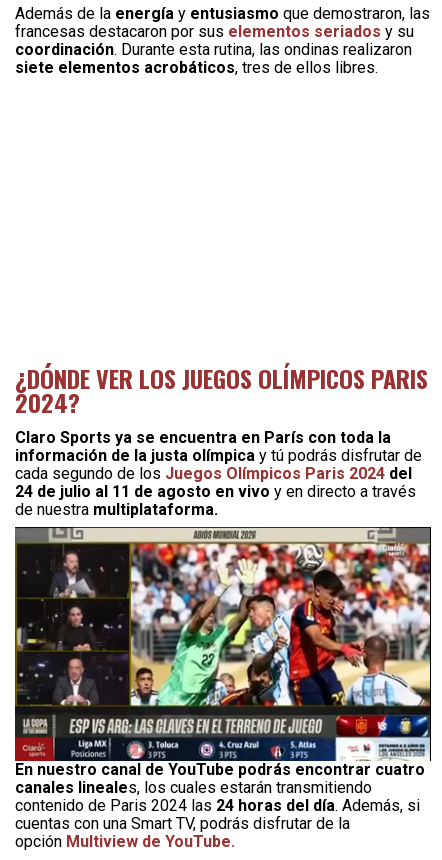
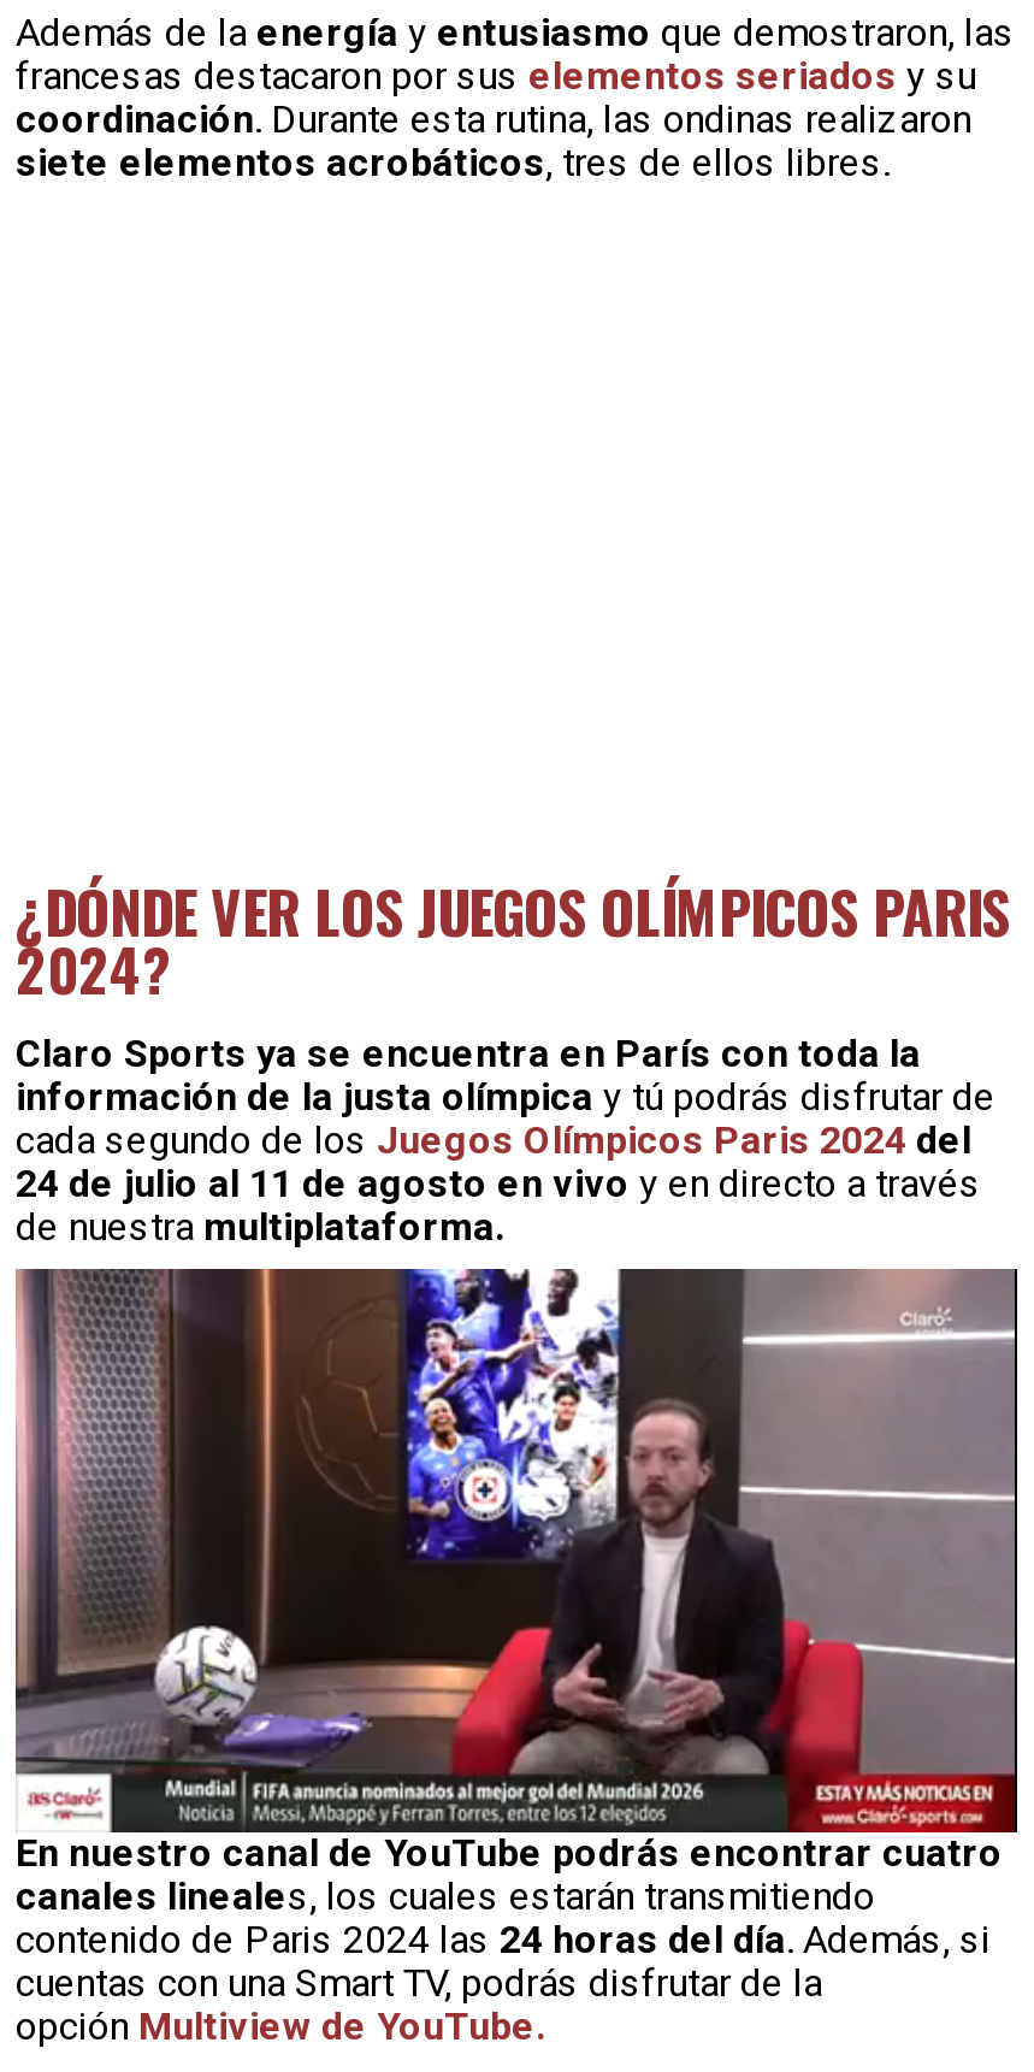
- [image]
+ [image]
